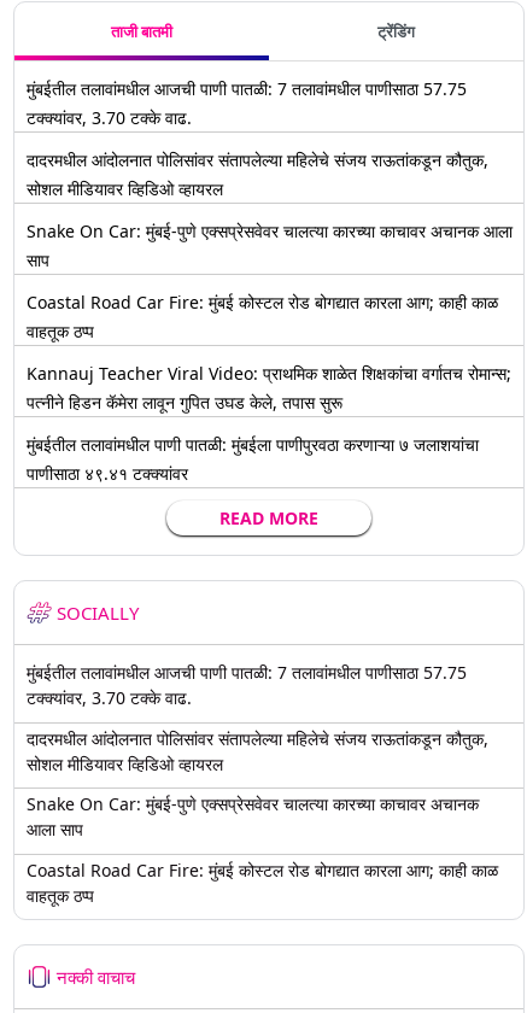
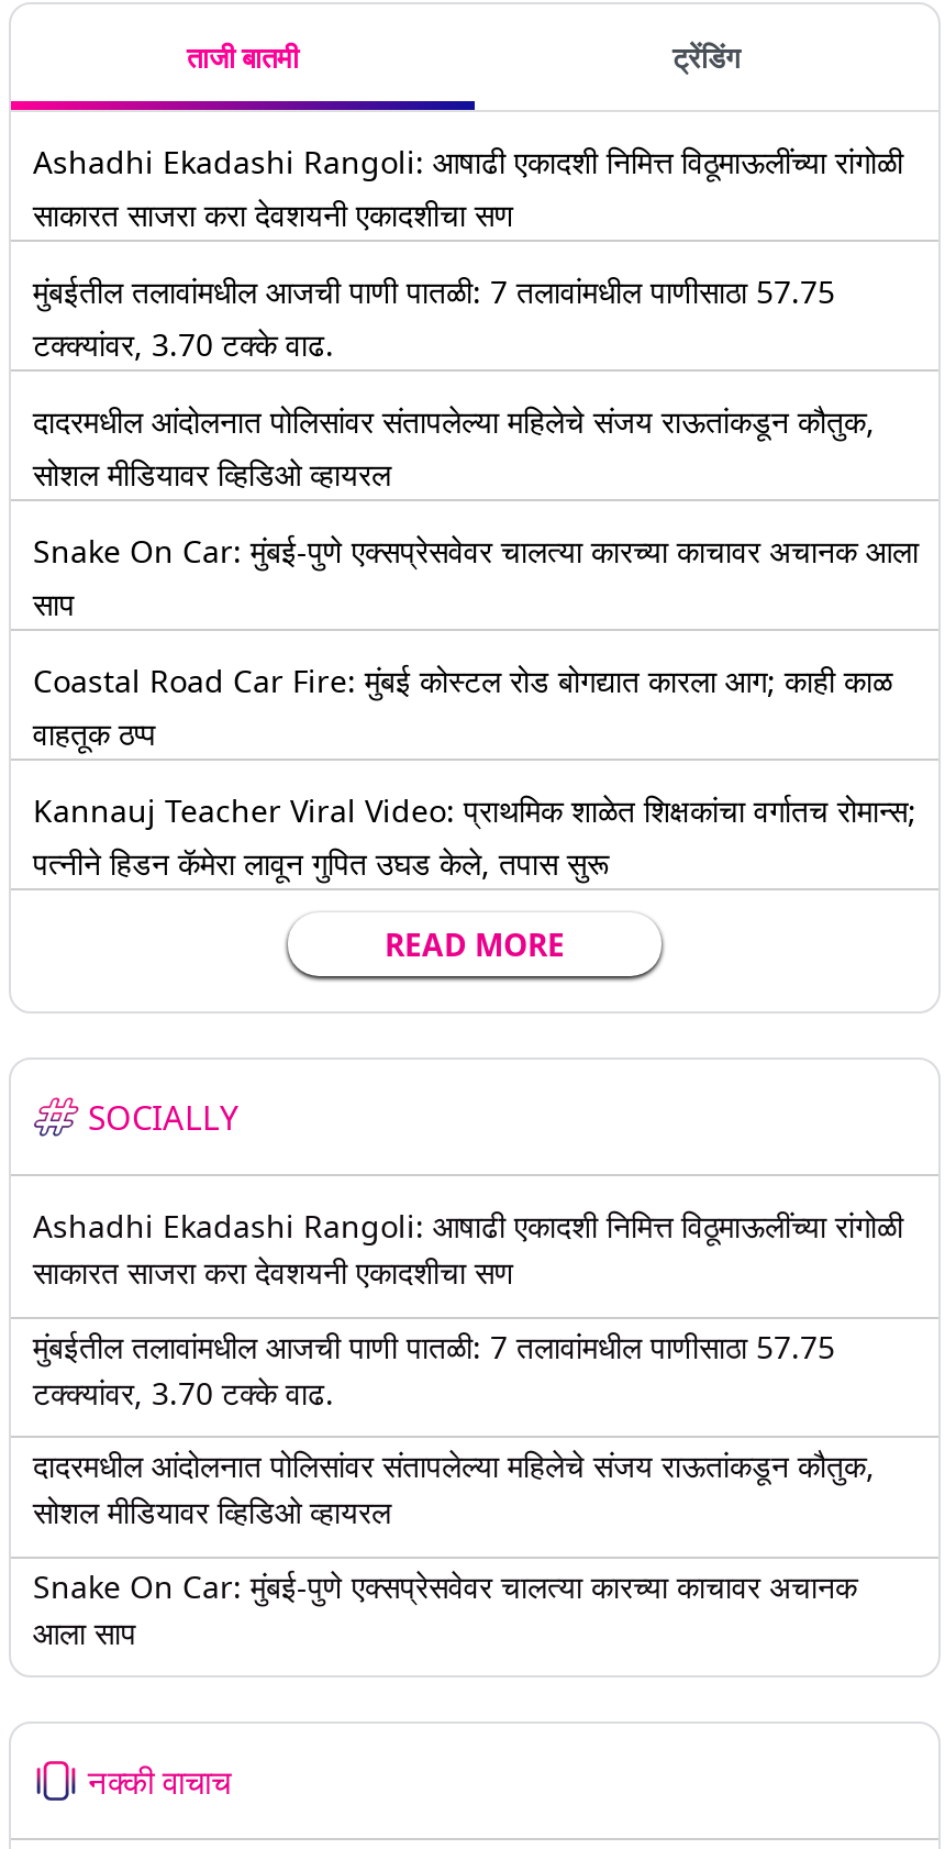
+ Ashadhi Ekadashi Rangoli: आषाढी एकादशी निमित्त विठूमाऊलींच्या रांगोळी
+ साकारत साजरा करा देवशयनी एकादशीचा सण

moved down: मुंबईतील तलावांमधील आजची पाणी पातळी: 7 तलावांमधील पाणीसाठा 57.75 | टक्क्यांवर, 3.70 टक्के वाढ. | दादरमधील आंदोलनात पोलिसांवर संतापलेल्या महिलेचे संजय राऊतांकडून कौतुक, | ... | Kannauj Teacher Viral Video: प्राथमिक शाळेत शिक्षकांचा वर्गातच रोमान्स; | पत्नीने हिडन कॅमेरा लावून गुपित उघड केले, तपास सुरू

- मुंबईतील तलावांमधील पाणी पातळी: मुंबईला पाणीपुरवठा करणाऱ्या ७ जलाशयांचा
- पाणीसाठा ४९.४१ टक्क्यांवर

+ Ashadhi Ekadashi Rangoli: आषाढी एकादशी निमित्त विठूमाऊलींच्या रांगोळी
+ साकारत साजरा करा देवशयनी एकादशीचा सण

moved down: मुंबईतील तलावांमधील आजची पाणी पातळी: 7 तलावांमधील पाणीसाठा 57.75 | टक्क्यांवर, 3.70 टक्के वाढ. | दादरमधील आंदोलनात पोलिसांवर संतापलेल्या महिलेचे संजय राऊतांकडून कौतुक, | सोशल मीडियावर व्हिडिओ व्हायरल | Snake On Car: मुंबई-पुणे एक्सप्रेसवेवर चालत्या कारच्या काचावर अचानक | आला साप

- Coastal Road Car Fire: मुंबई कोस्टल रोड बोगद्यात कारला आग; काही काळ
- वाहतूक ठप्प
